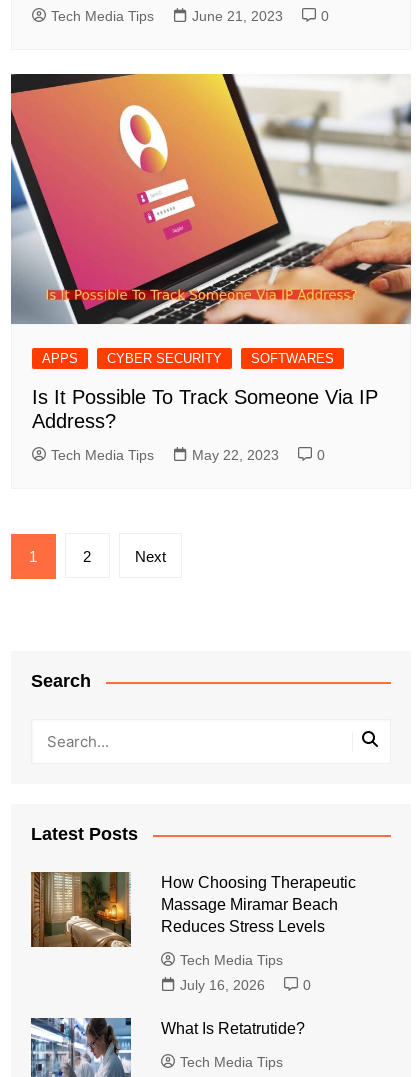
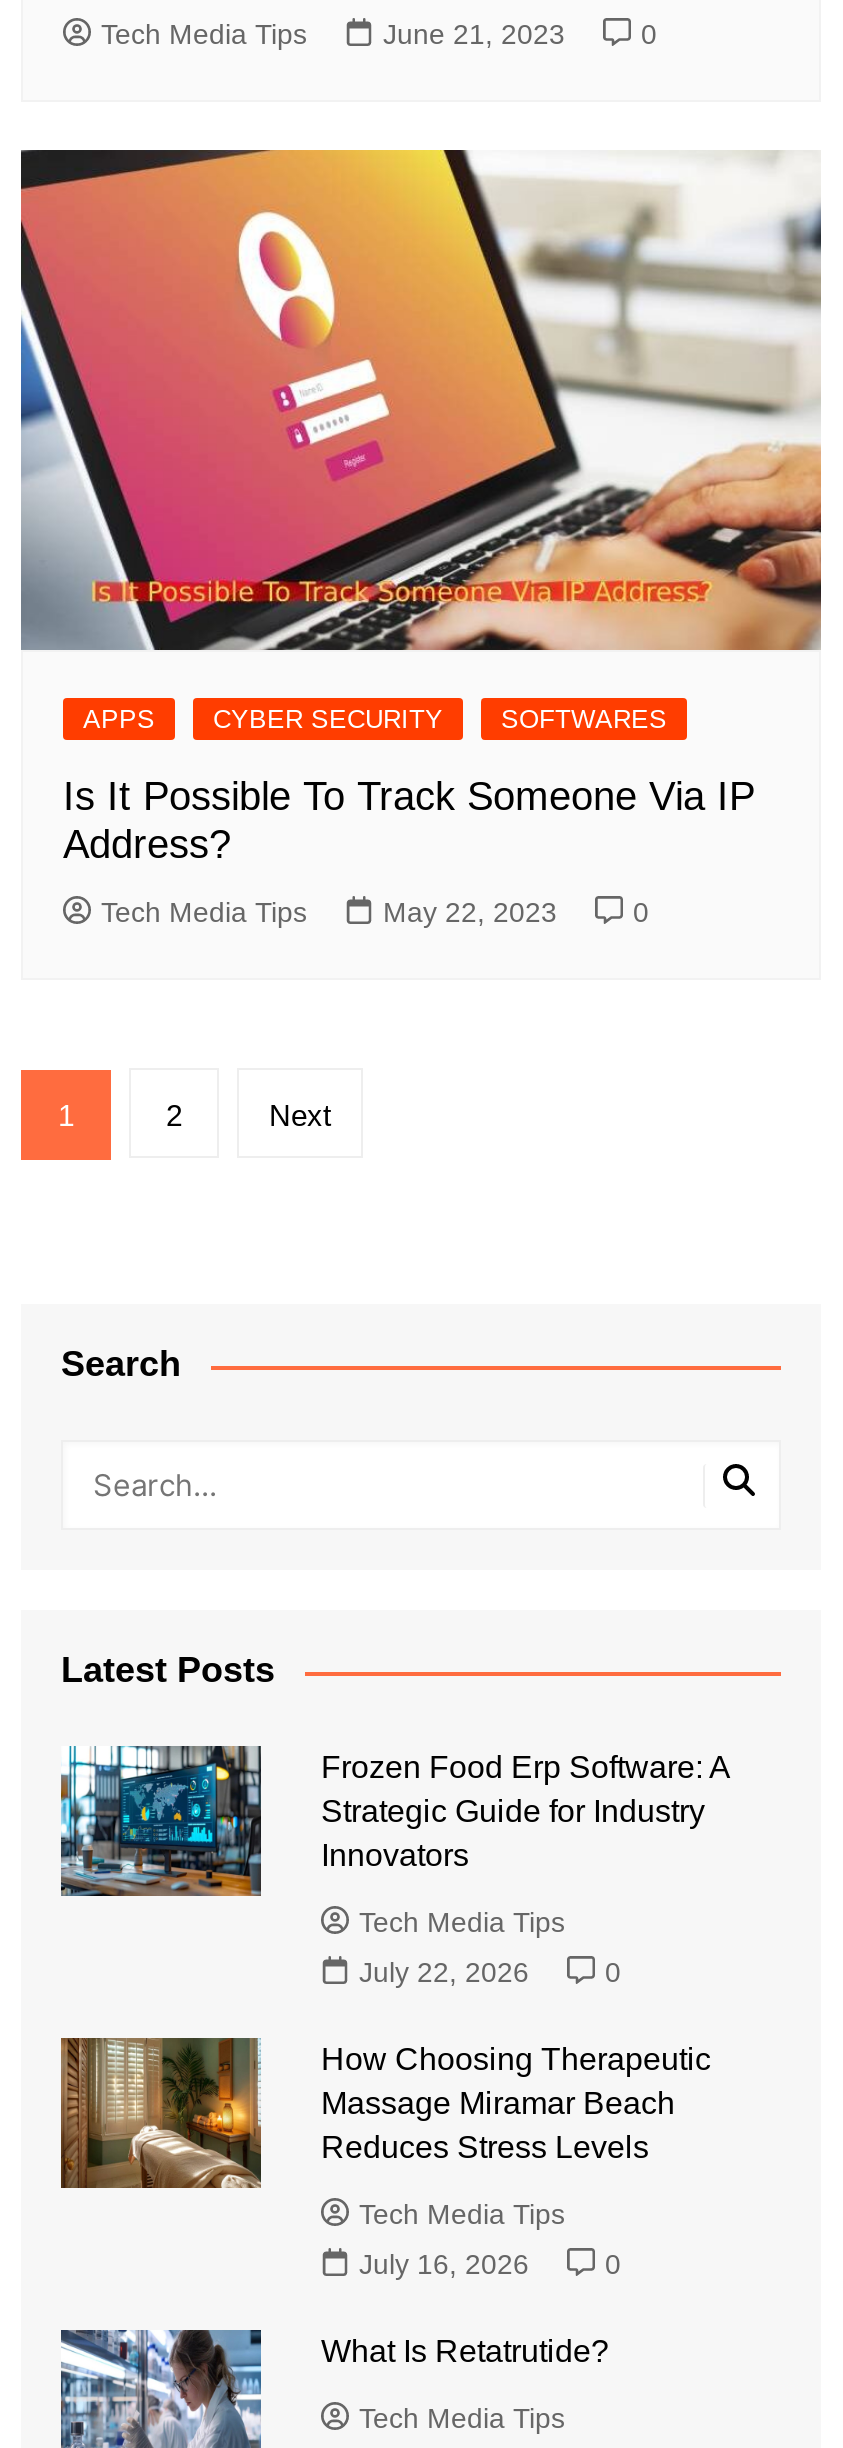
+ [image]
+ Frozen Food Erp Software: A
+ Strategic Guide for Industry
+ Innovators
+ Tech Media Tips
+ July 22, 2026
+ 0
